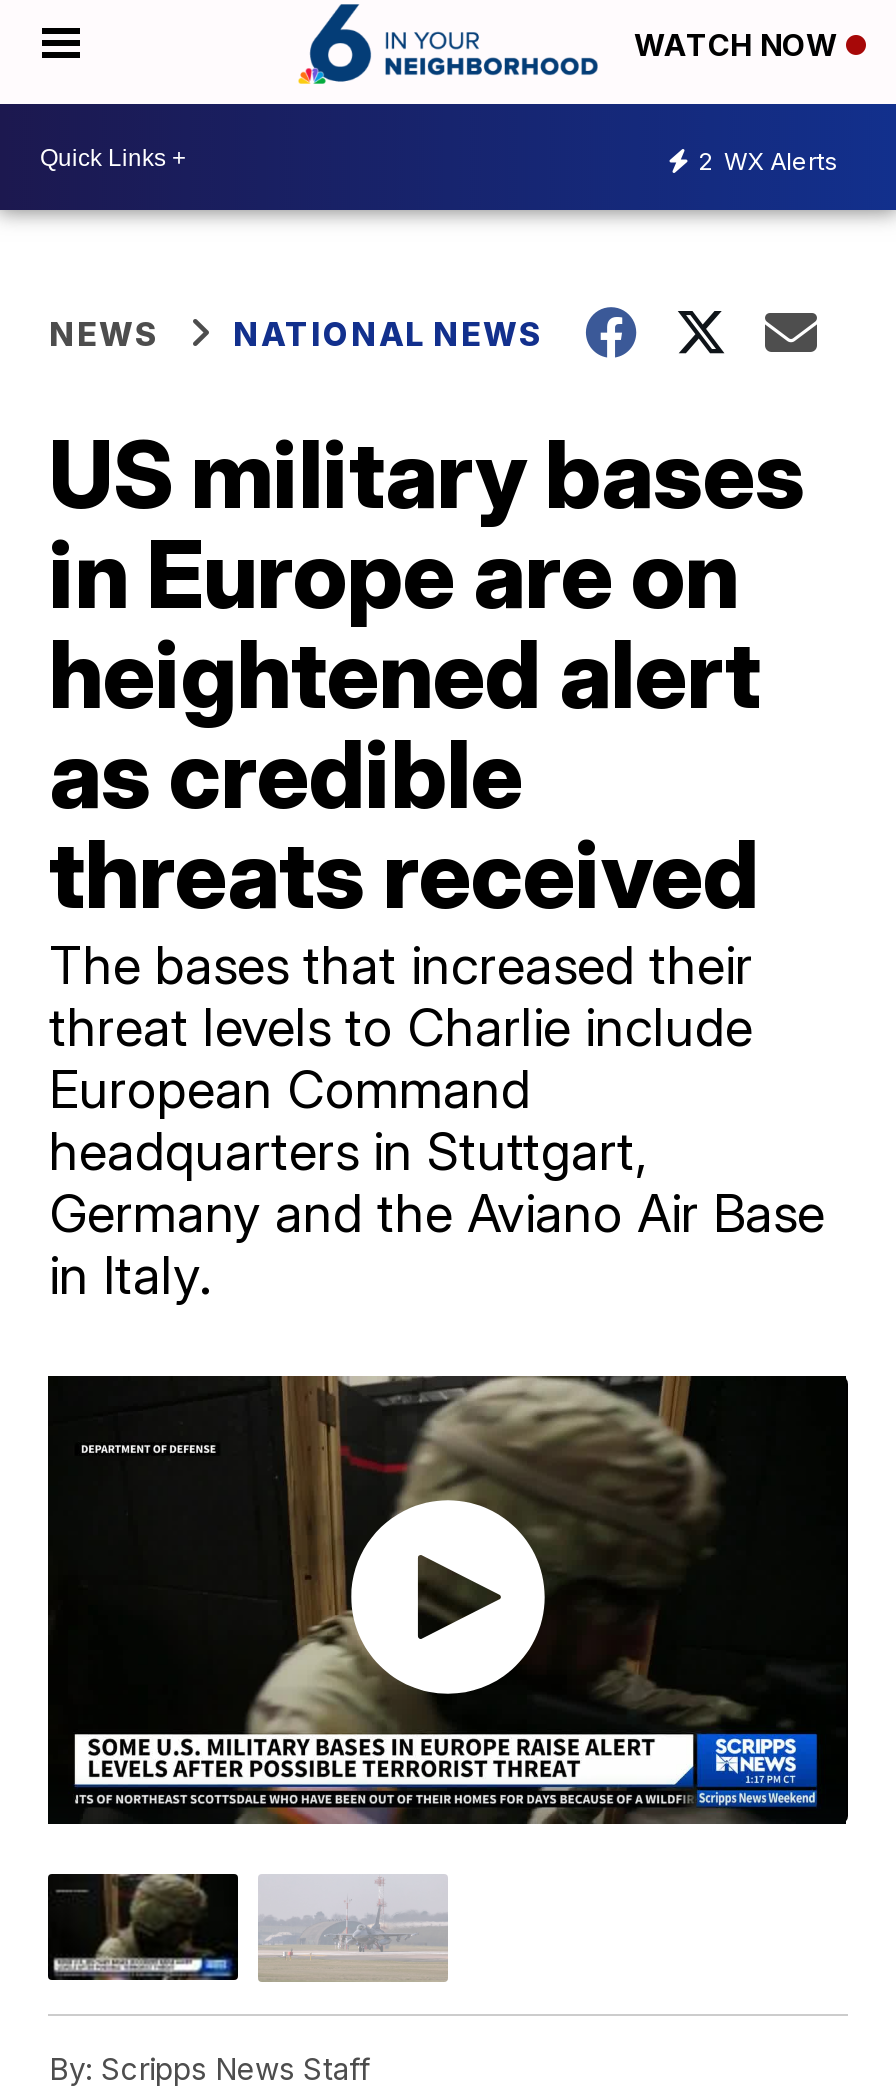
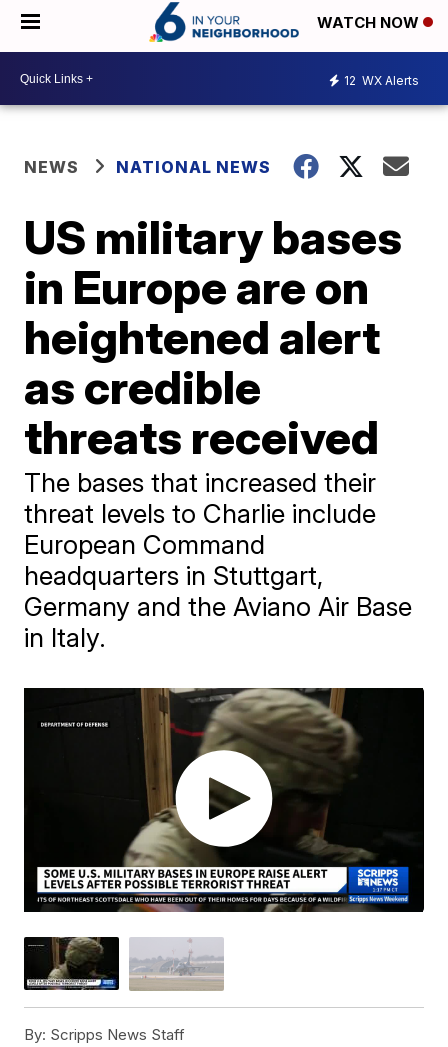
- 2 WX Alerts
+ 12 WX Alerts
